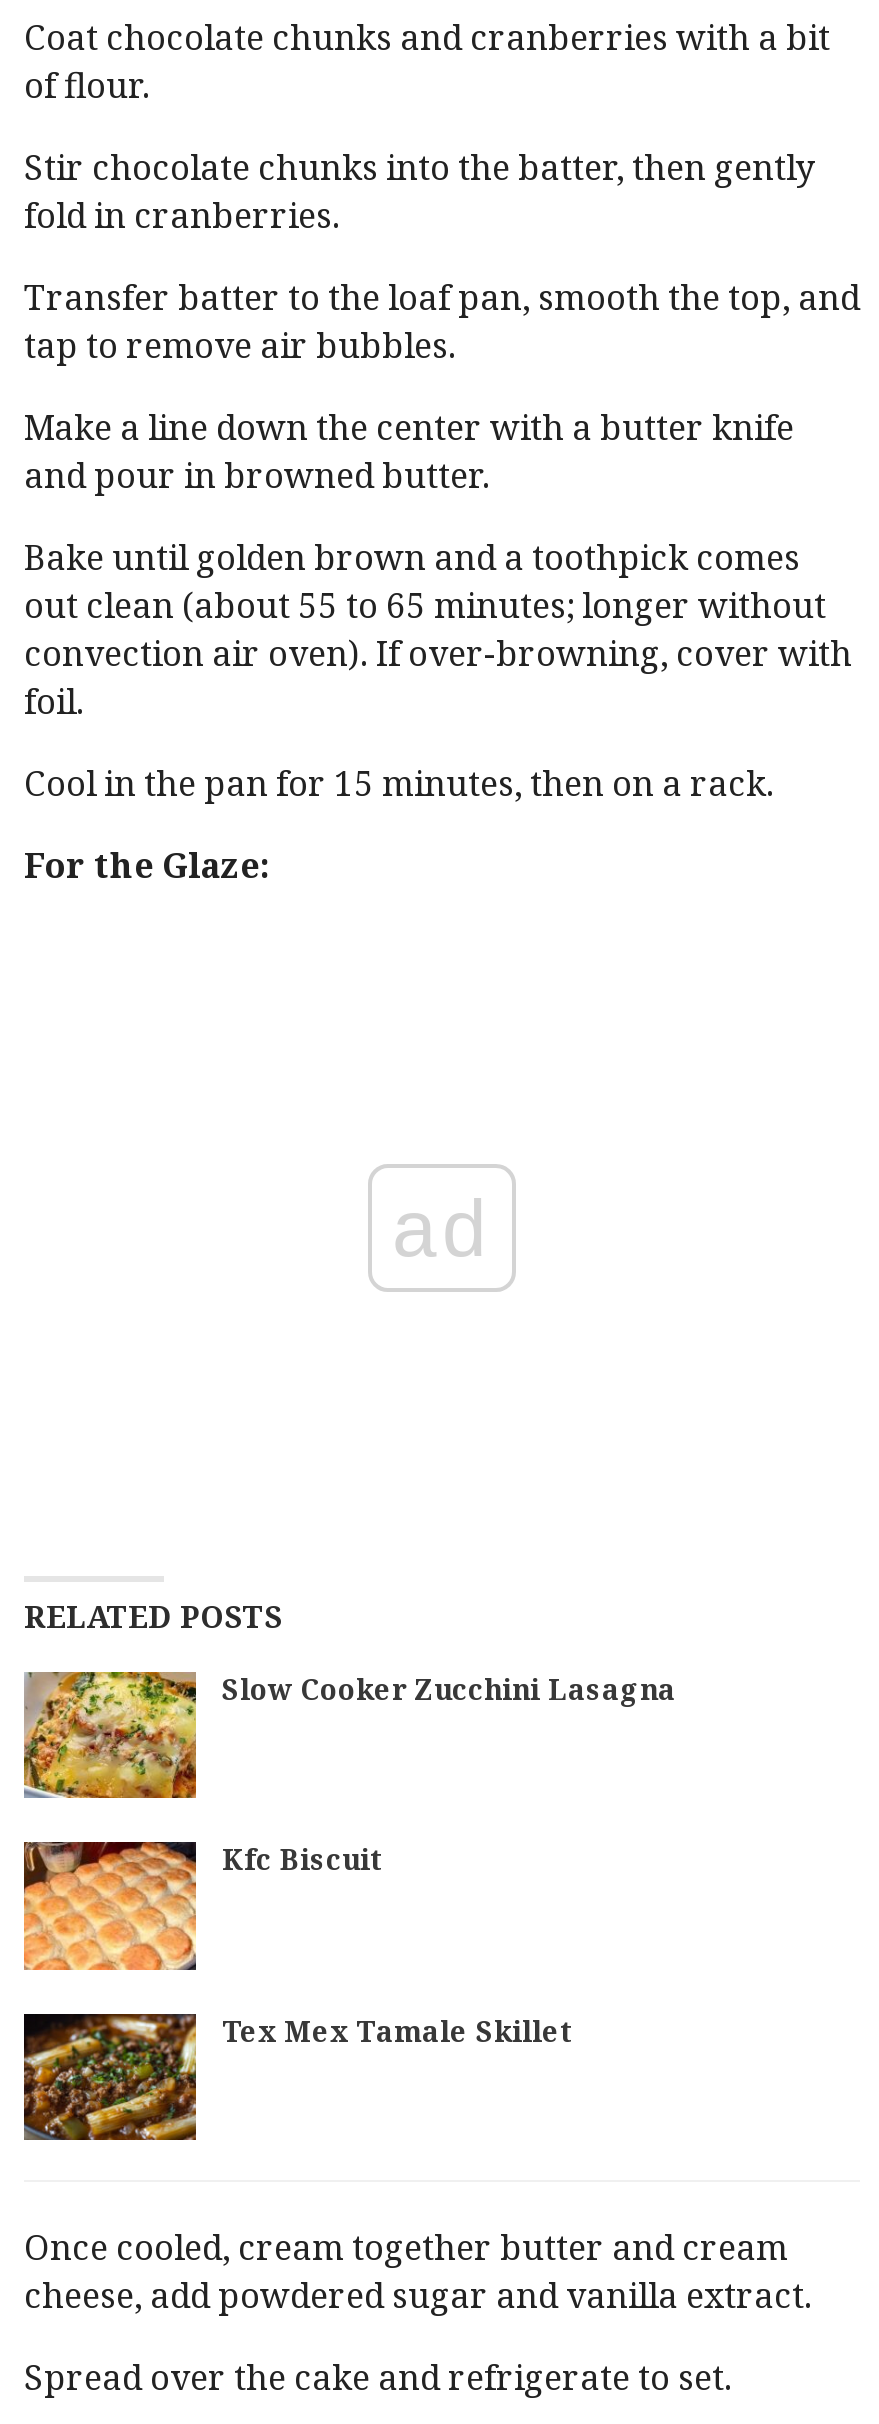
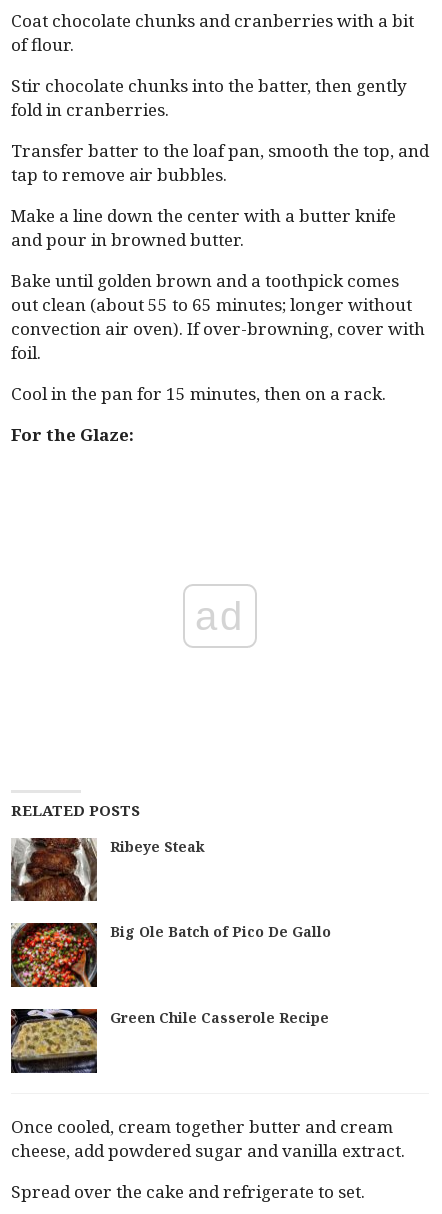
- [image]
- Slow Cooker Zucchini Lasagna
+ [image]
+ Ribeye Steak

- [image]
- Kfc Biscuit
+ [image]
+ Big Ole Batch of Pico De Gallo

- [image]
- Tex Mex Tamale Skillet
+ [image]
+ Green Chile Casserole Recipe
